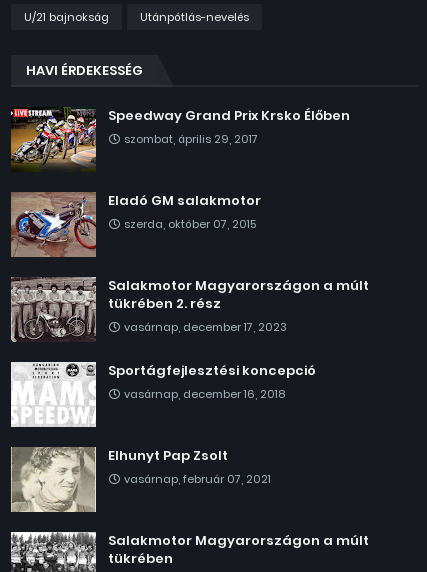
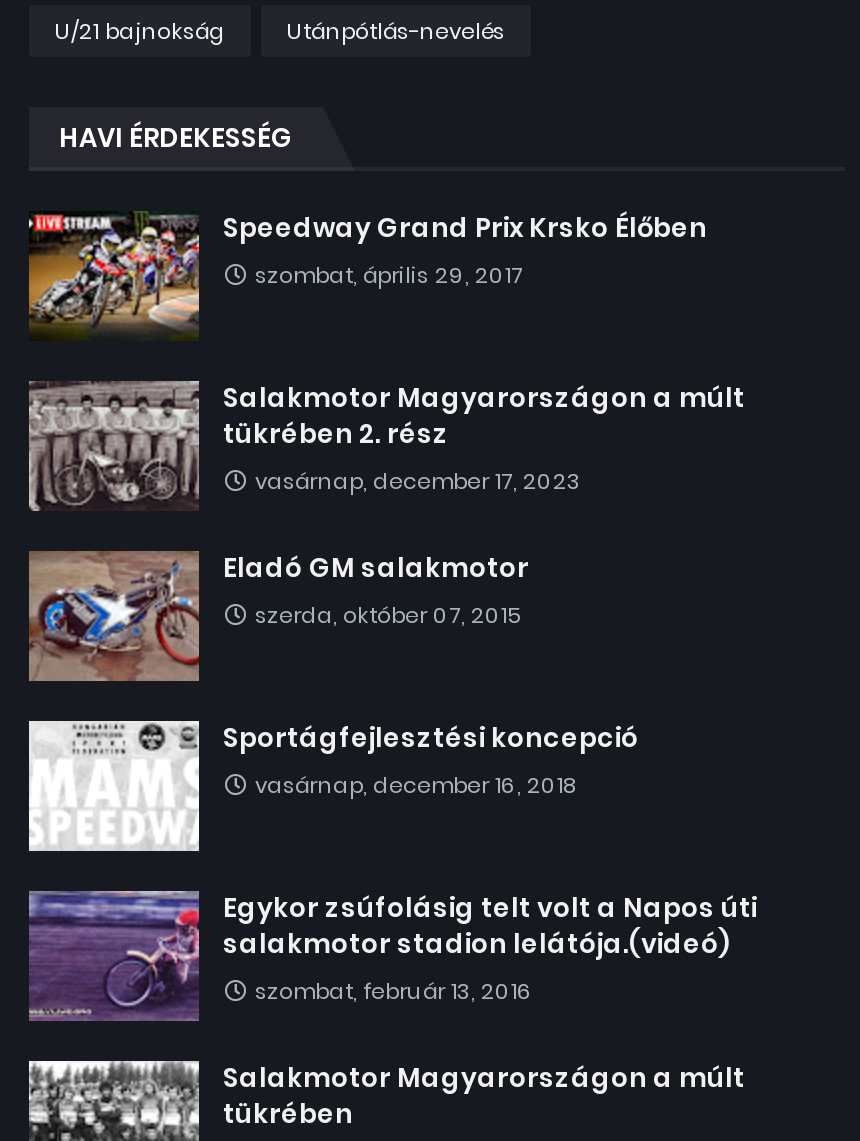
moved down: [image] | Eladó GM salakmotor | szerda, október 07, 2015

moved up: [image] | Salakmotor Magyarországon a múlt | tükrében 2. rész | vasárnap, december 17, 2023

- [image]
- Elhunyt Pap Zsolt
- vasárnap, február 07, 2021
+ [image]
+ Egykor zsúfolásig telt volt a Napos úti
+ salakmotor stadion lelátója.(videó)
+ szombat, február 13, 2016
